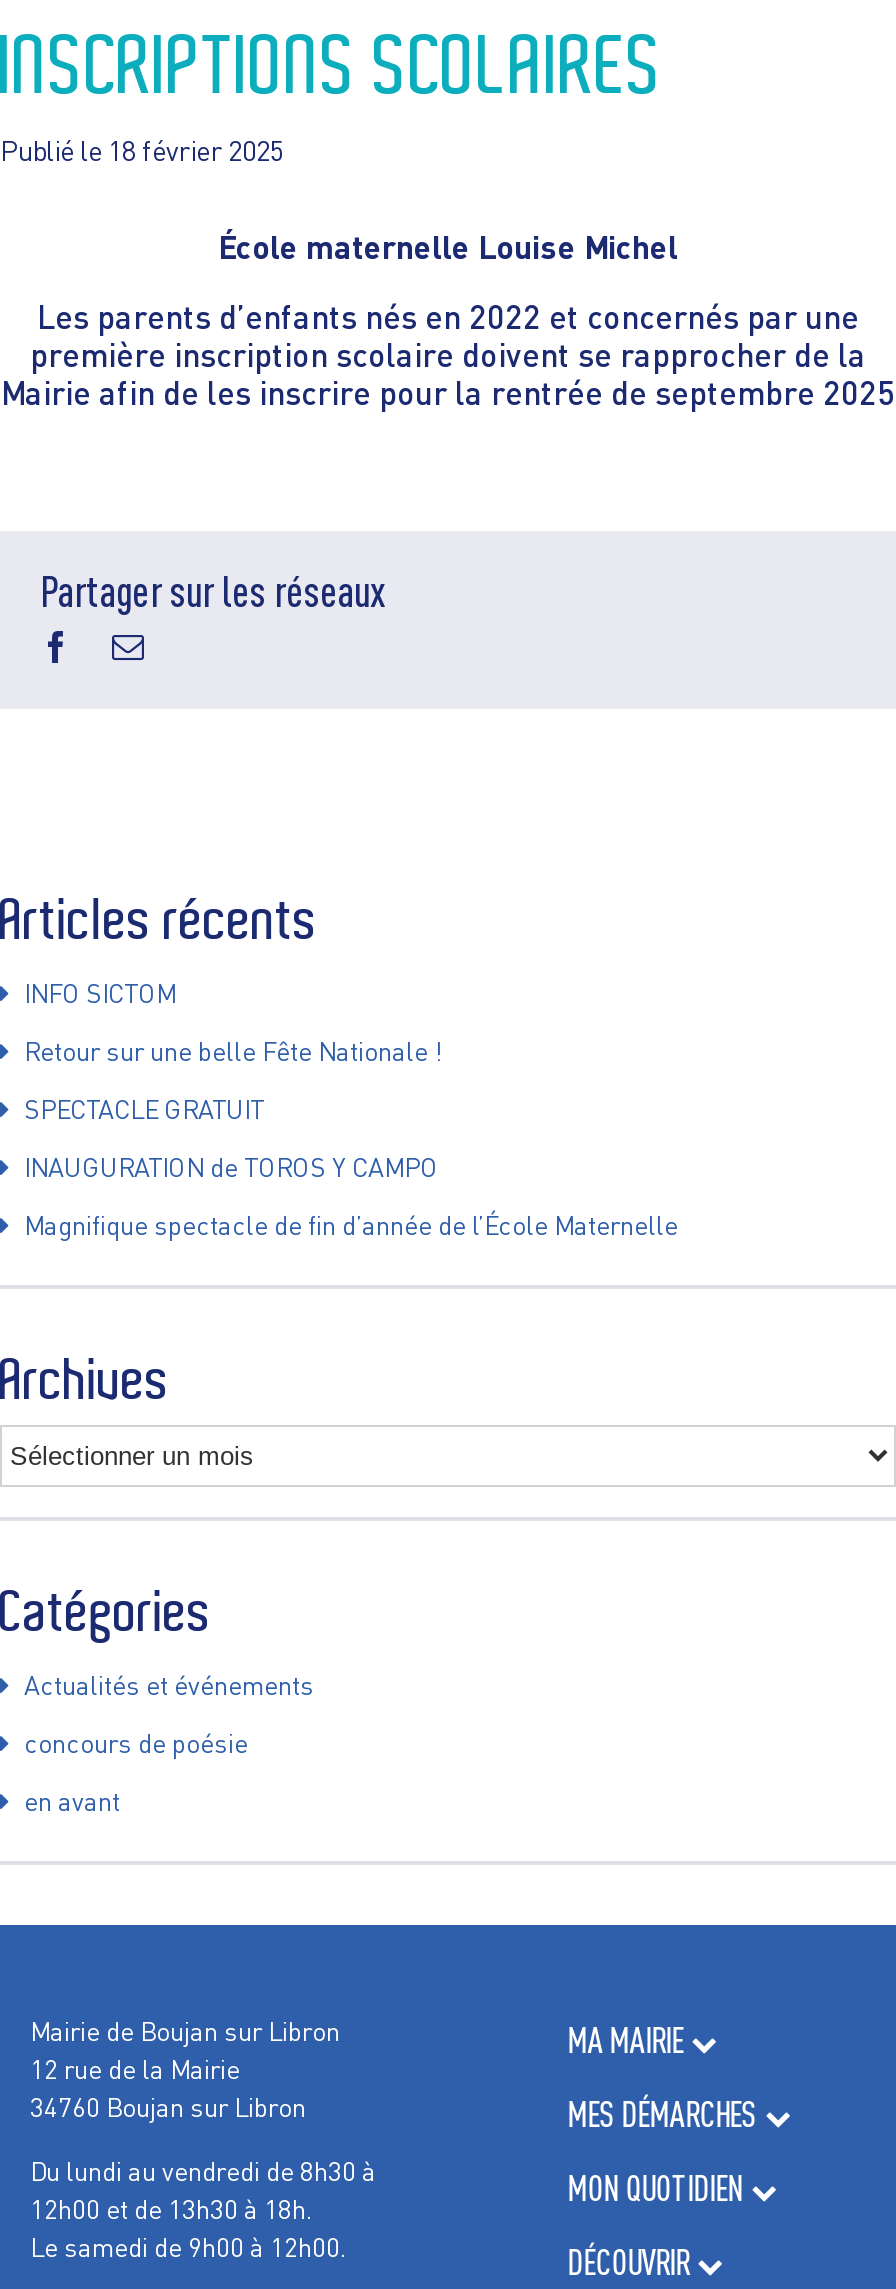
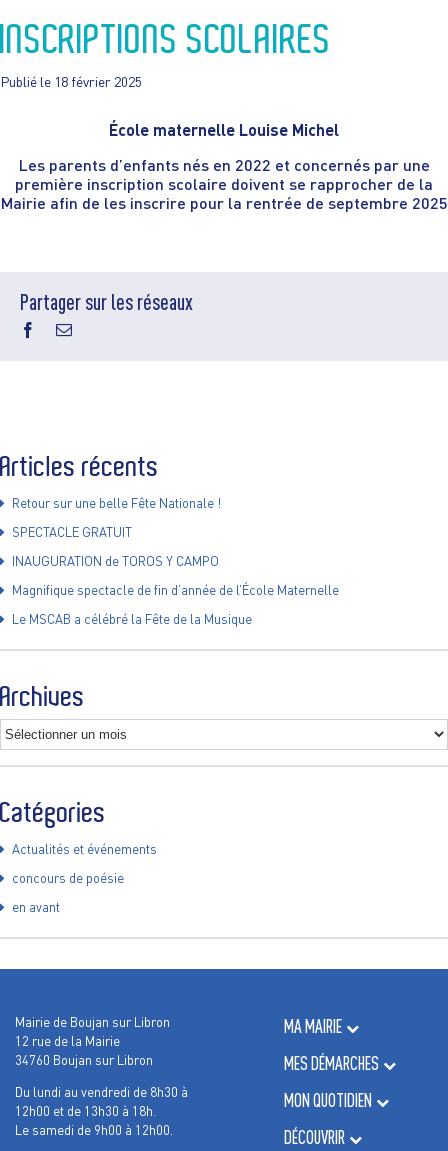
- INFO SICTOM

moved up: Retour sur une belle Fête Nationale ! | SPECTACLE GRATUIT | INAUGURATION de TOROS Y CAMPO | Magnifique spectacle de fin d’année de l’École Maternelle

+ Le MSCAB a célébré la Fête de la Musique
